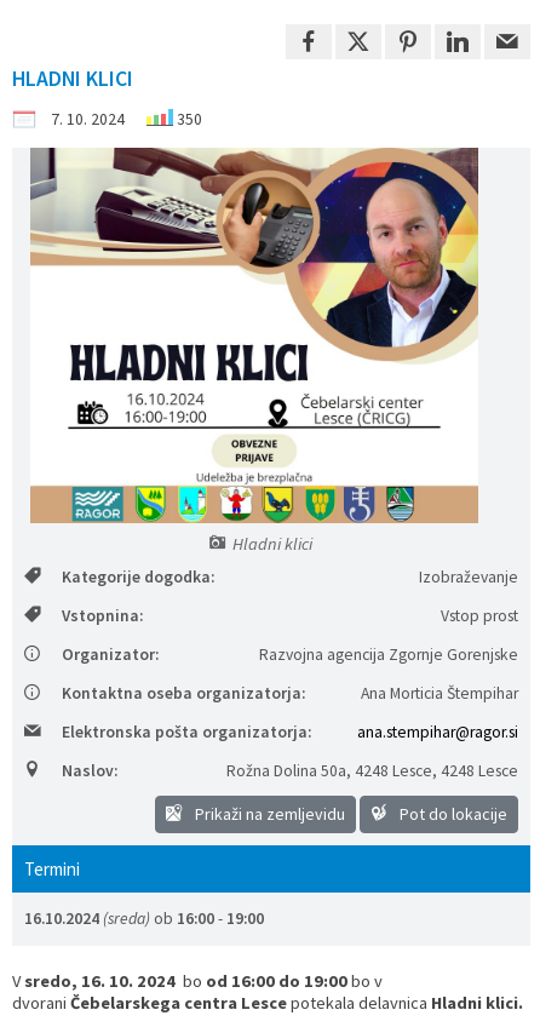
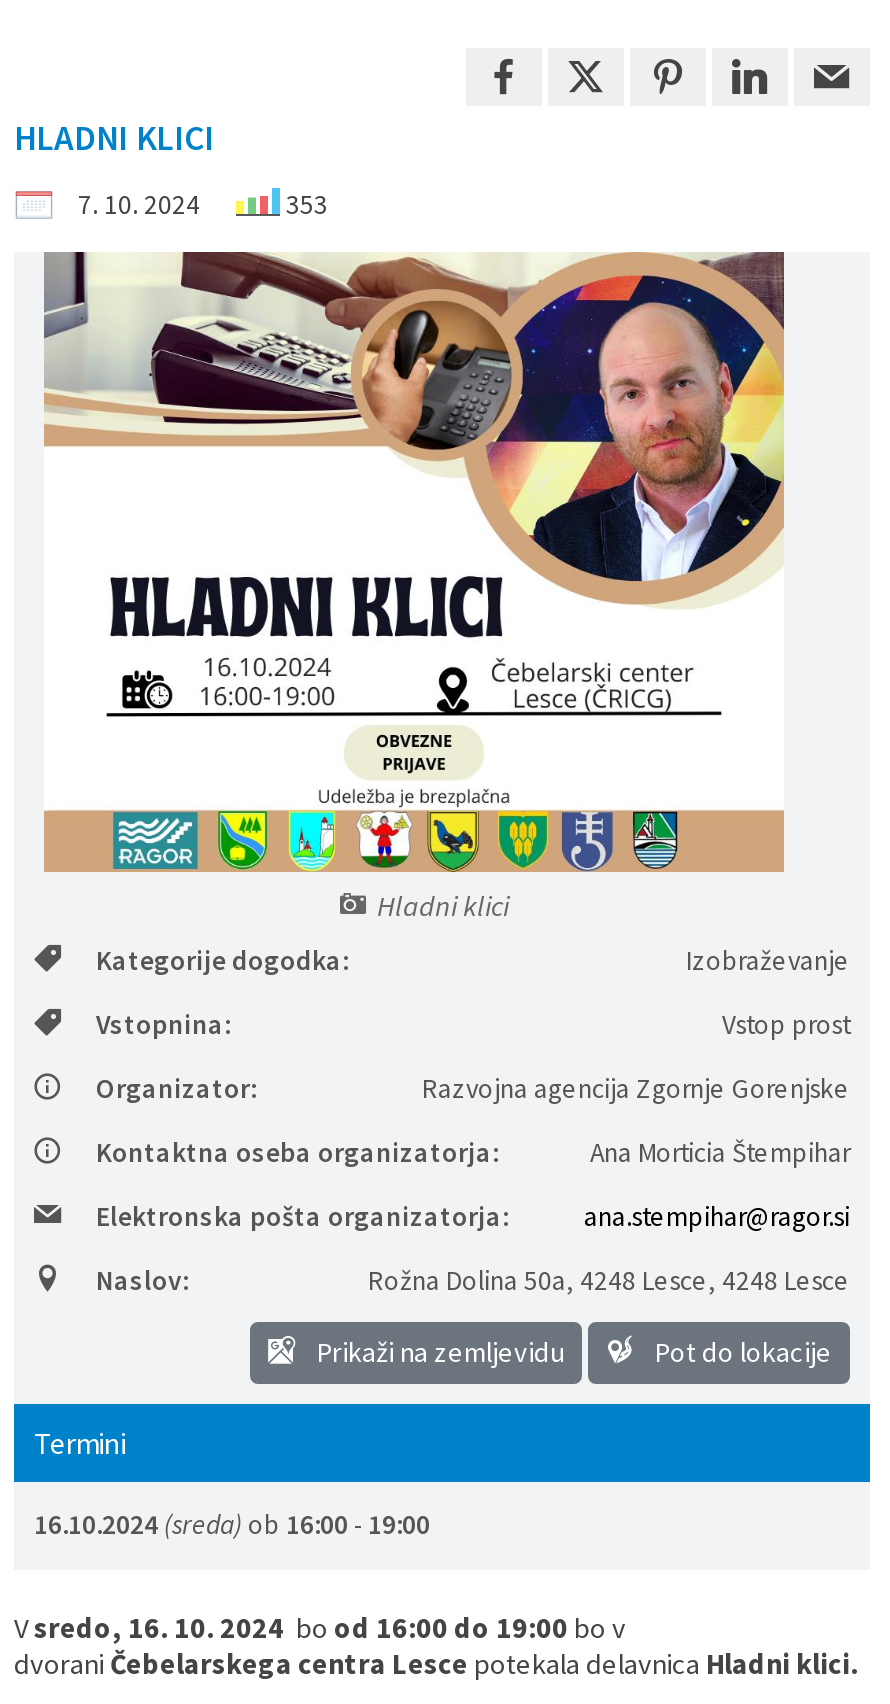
- 350
+ 353
